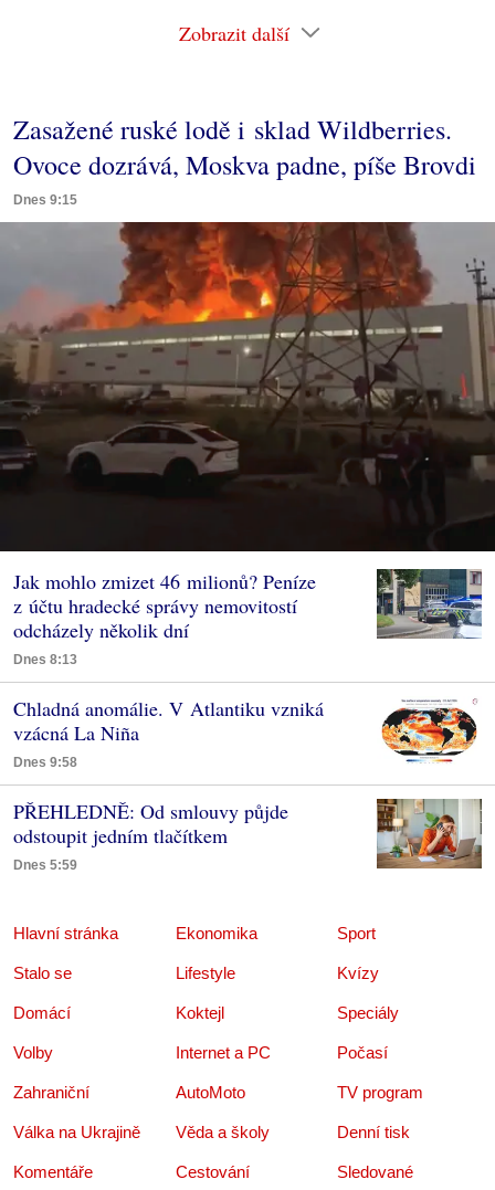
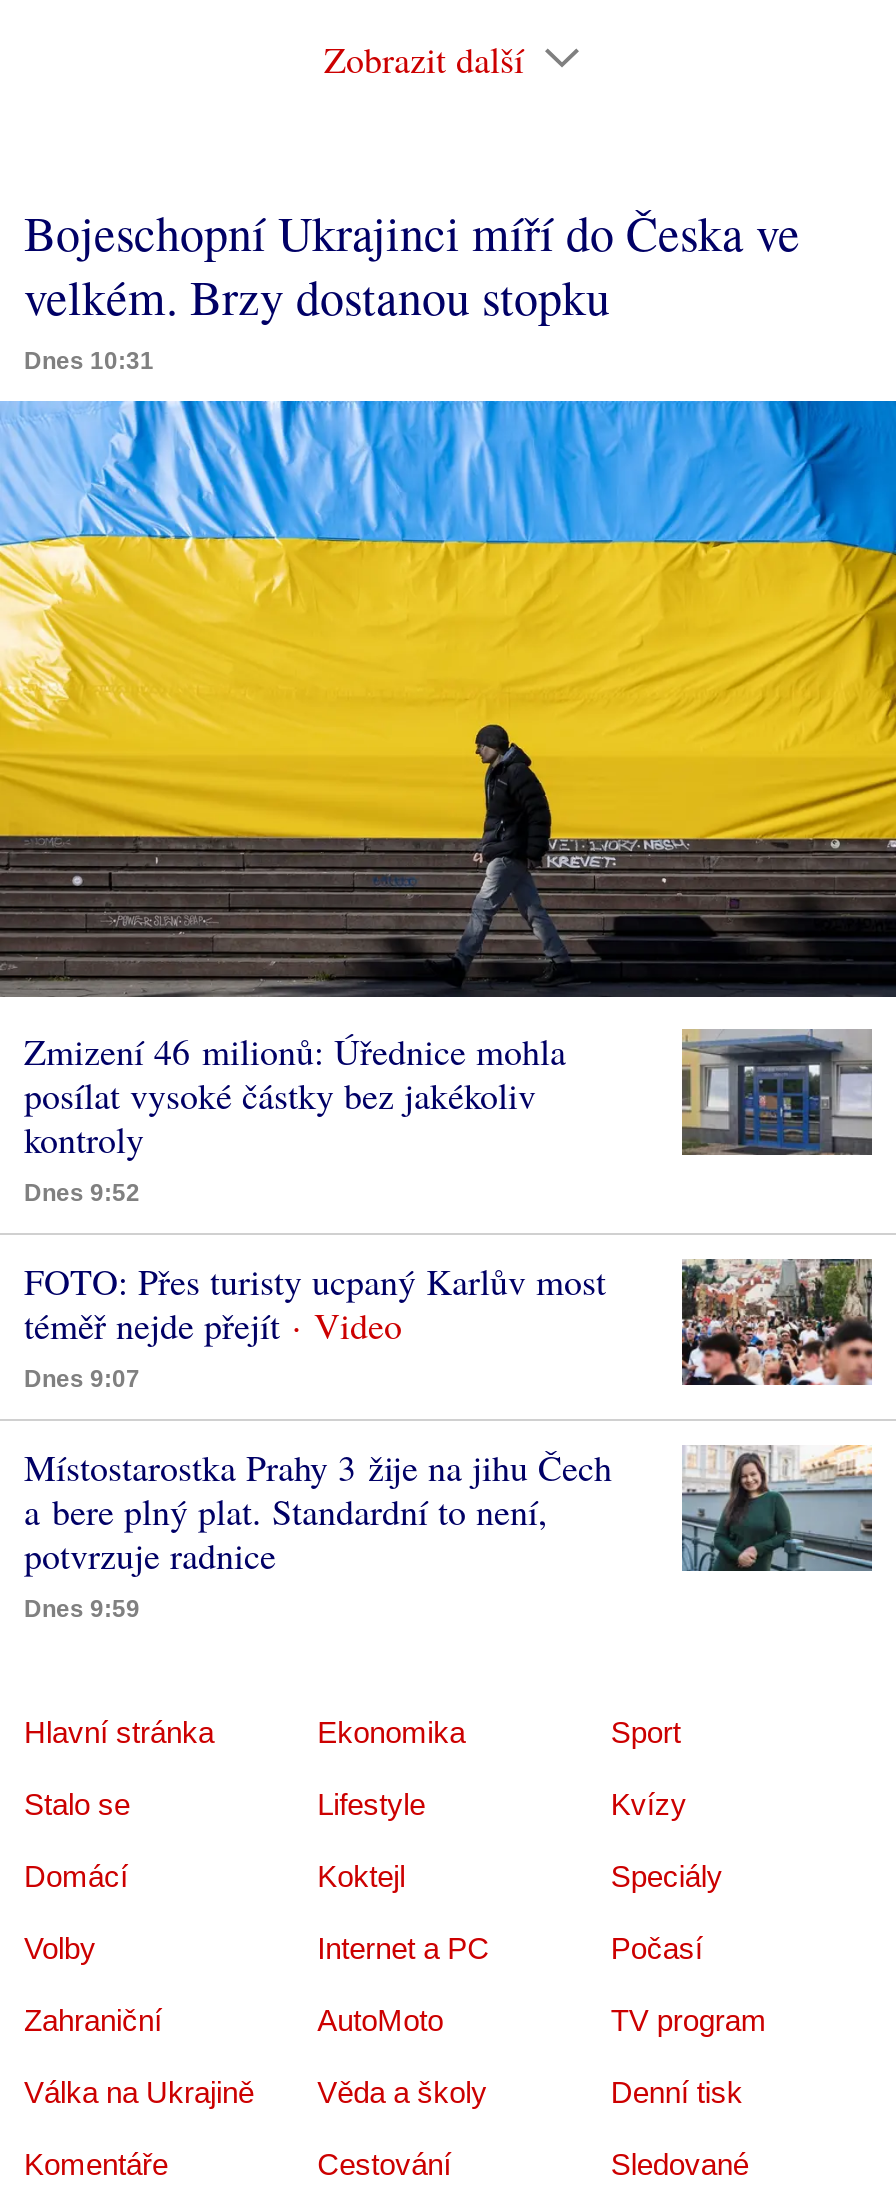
- Zasažené ruské lodě i sklad Wildberries.
- Ovoce dozrává, Moskva padne, píše Brovdi
- Dnes 9:15
+ Bojeschopní Ukrajinci míří do Česka ve
+ velkém. Brzy dostanou stopku
+ Dnes 10:31

- [image]
- Jak mohlo zmizet 46 milionů? Peníze
- z účtu hradecké správy nemovitostí
- odcházely několik dní
- Dnes 8:13
+ [image]
+ Zmizení 46 milionů: Úřednice mohla
+ posílat vysoké částky bez jakékoliv
+ kontroly
+ Dnes 9:52

- [image]
+ [image]

- Chladná anomálie. V Atlantiku vzniká
- vzácná La Niña
- Dnes 9:58
+ FOTO: Přes turisty ucpaný Karlův most
+ téměř nejde přejít
+ Dnes 9:07

- [image]
+ [image]

- PŘEHLEDNĚ: Od smlouvy půjde
- odstoupit jedním tlačítkem
- Dnes 5:59
+ Místostarostka Prahy 3 žije na jihu Čech
+ a bere plný plat. Standardní to není,
+ potvrzuje radnice
+ Dnes 9:59

- [image]
+ [image]
